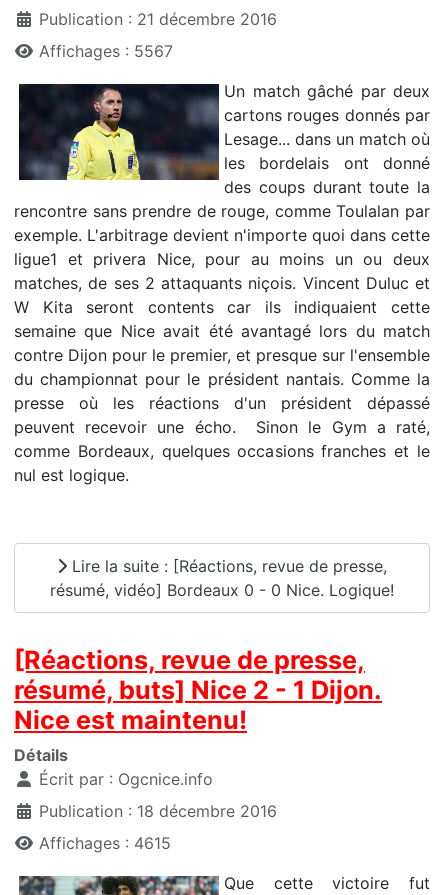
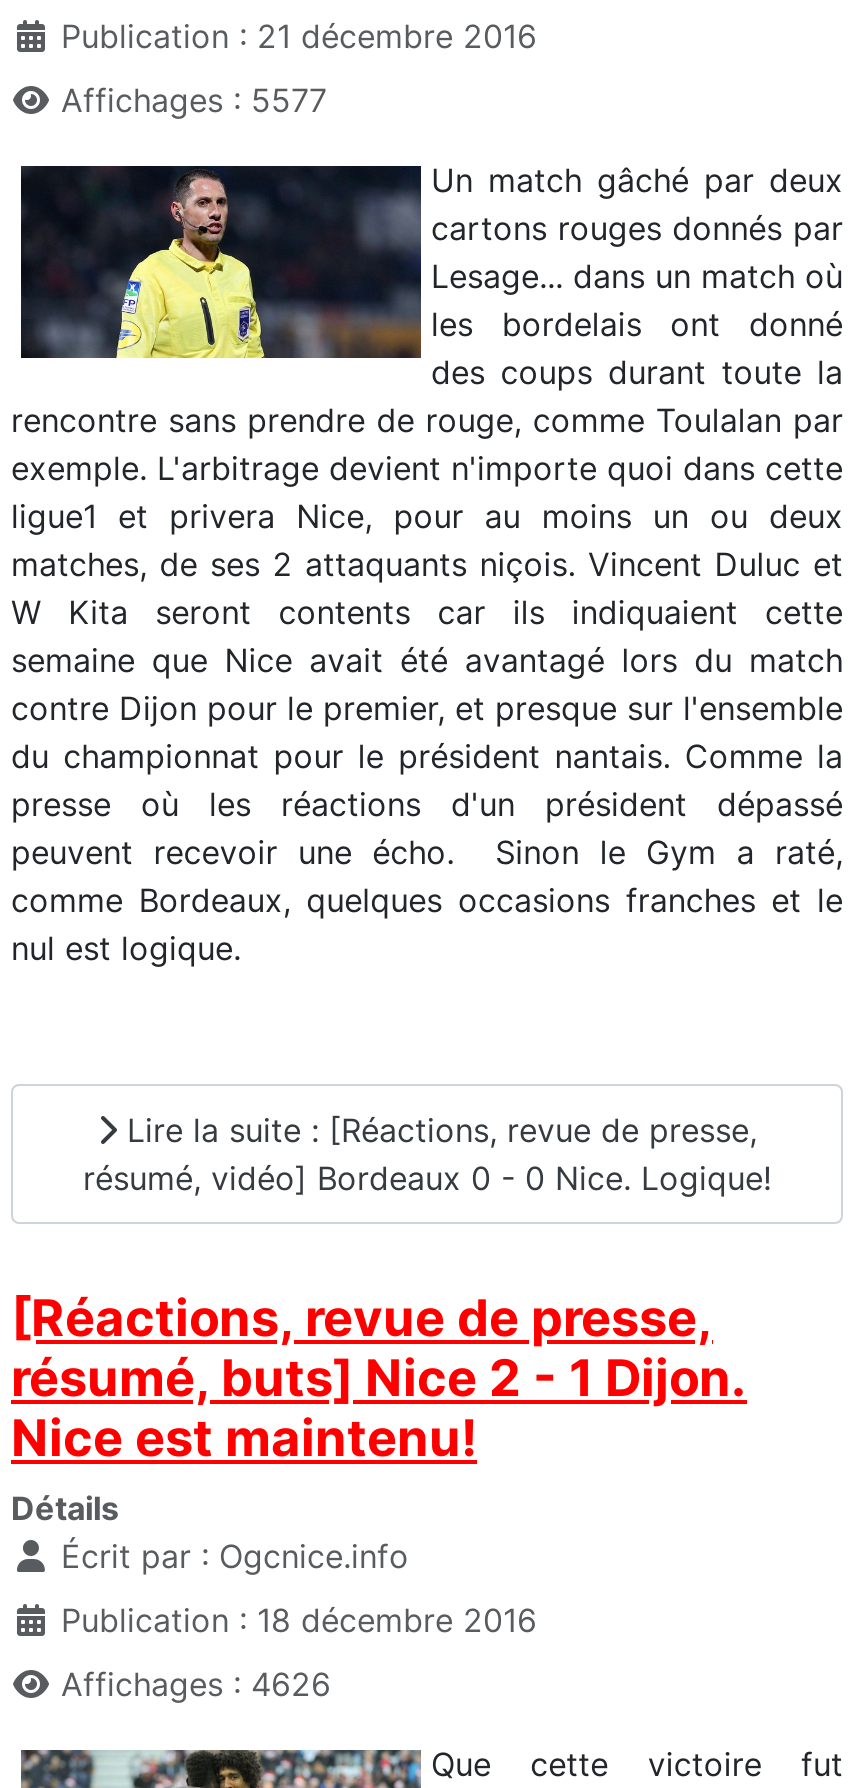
- Affichages : 5567
+ Affichages : 5577

- Affichages : 4615
+ Affichages : 4626
